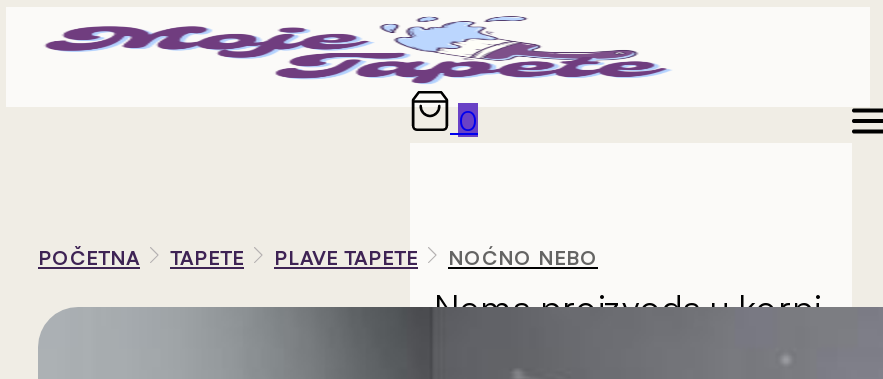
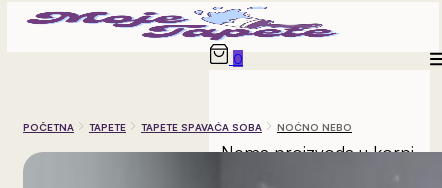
- PLAVE TAPETE
+ TAPETE SPAVAĆA SOBA
